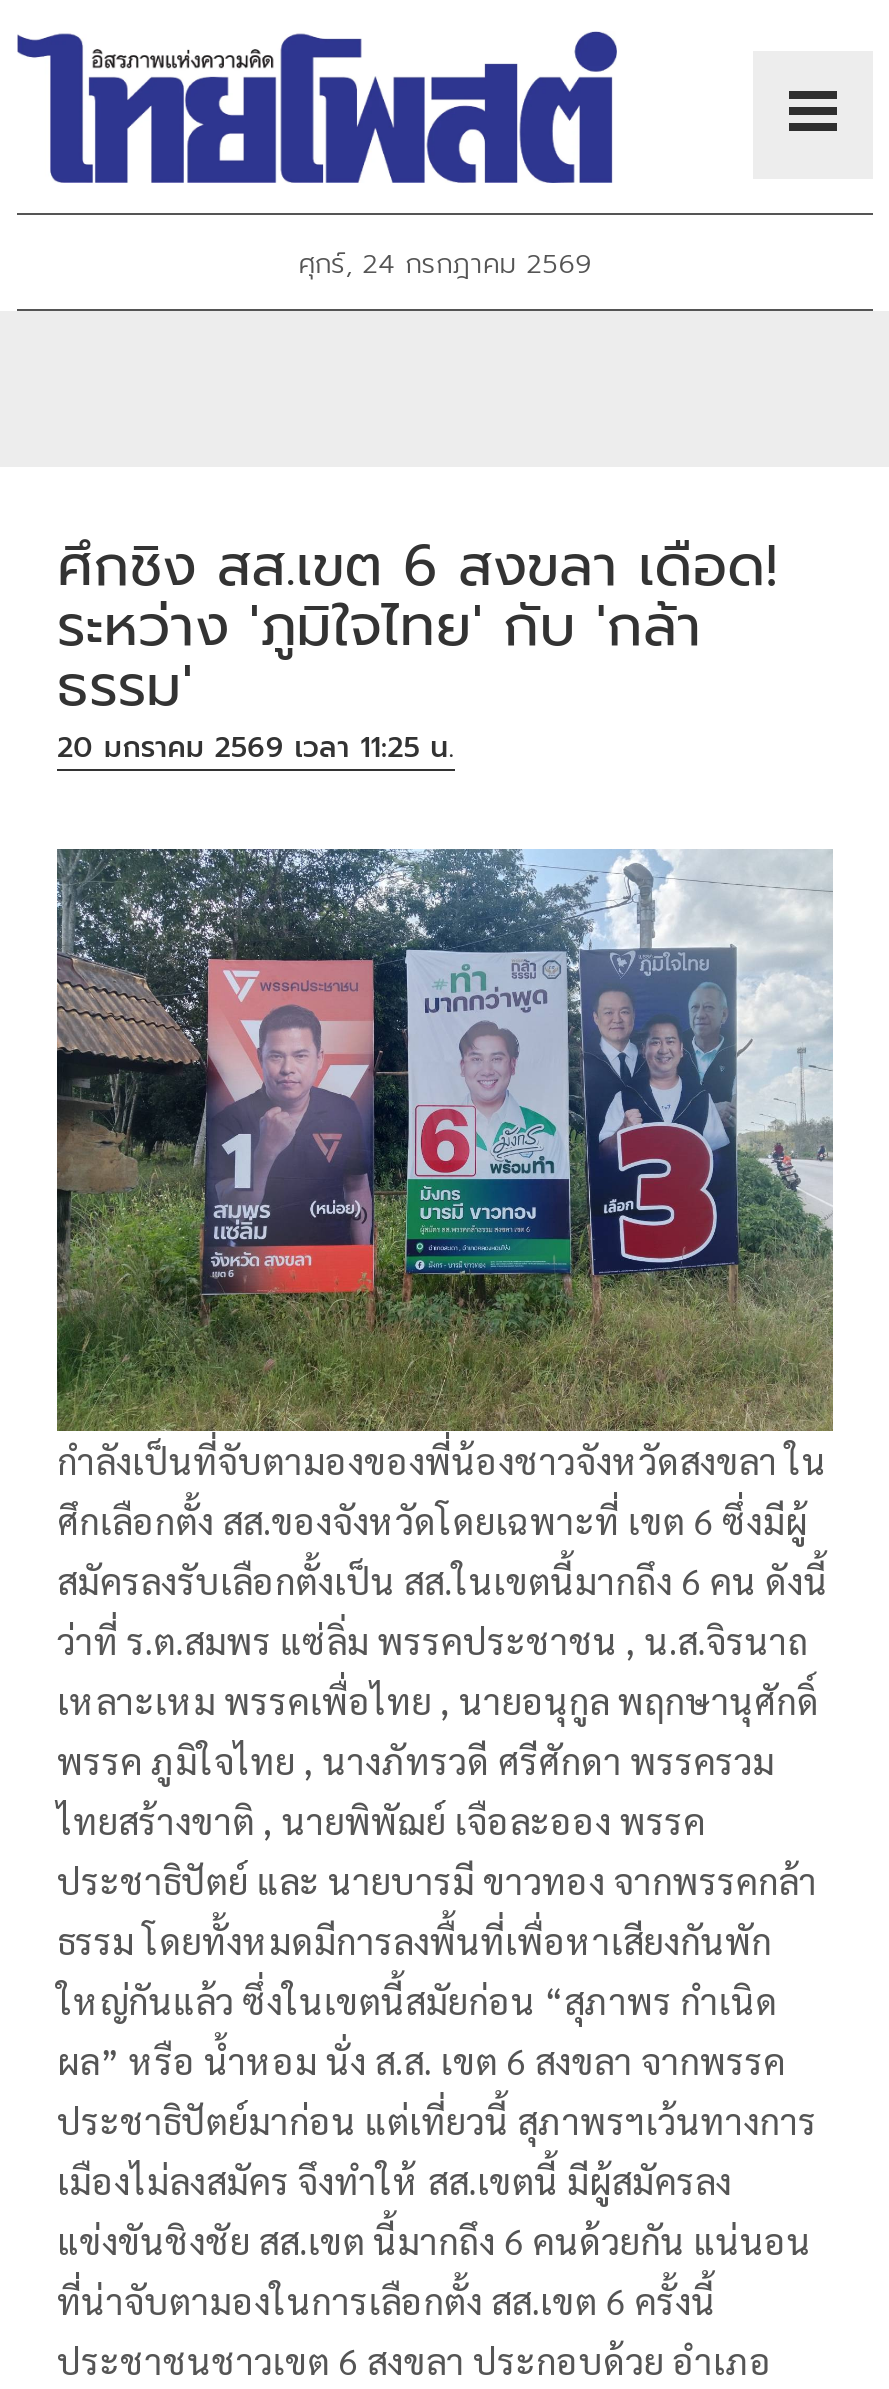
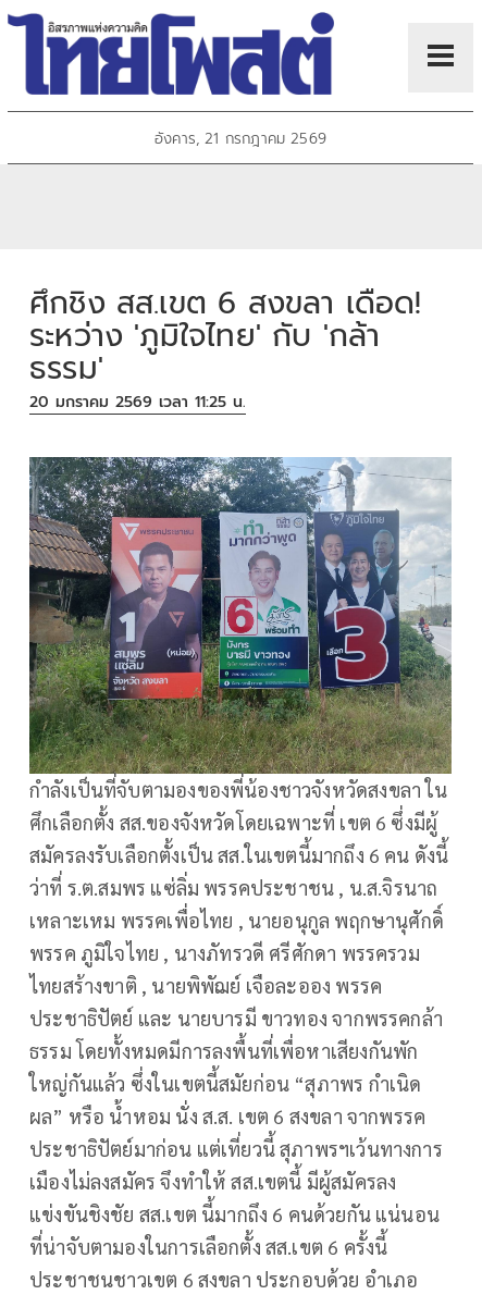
- ศุกร์, 24 กรกฎาคม 2569
+ อังคาร, 21 กรกฎาคม 2569
